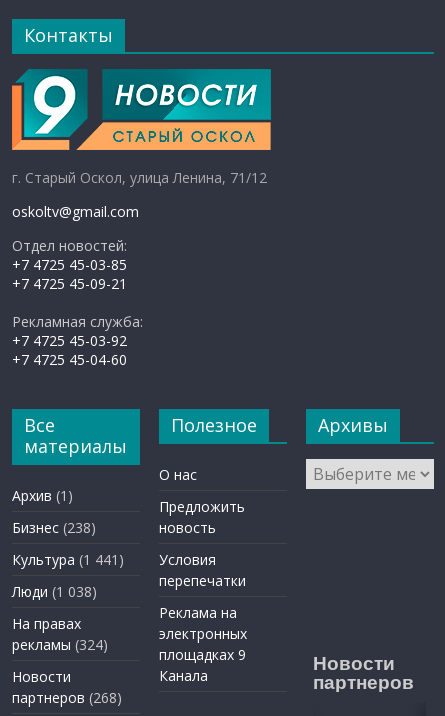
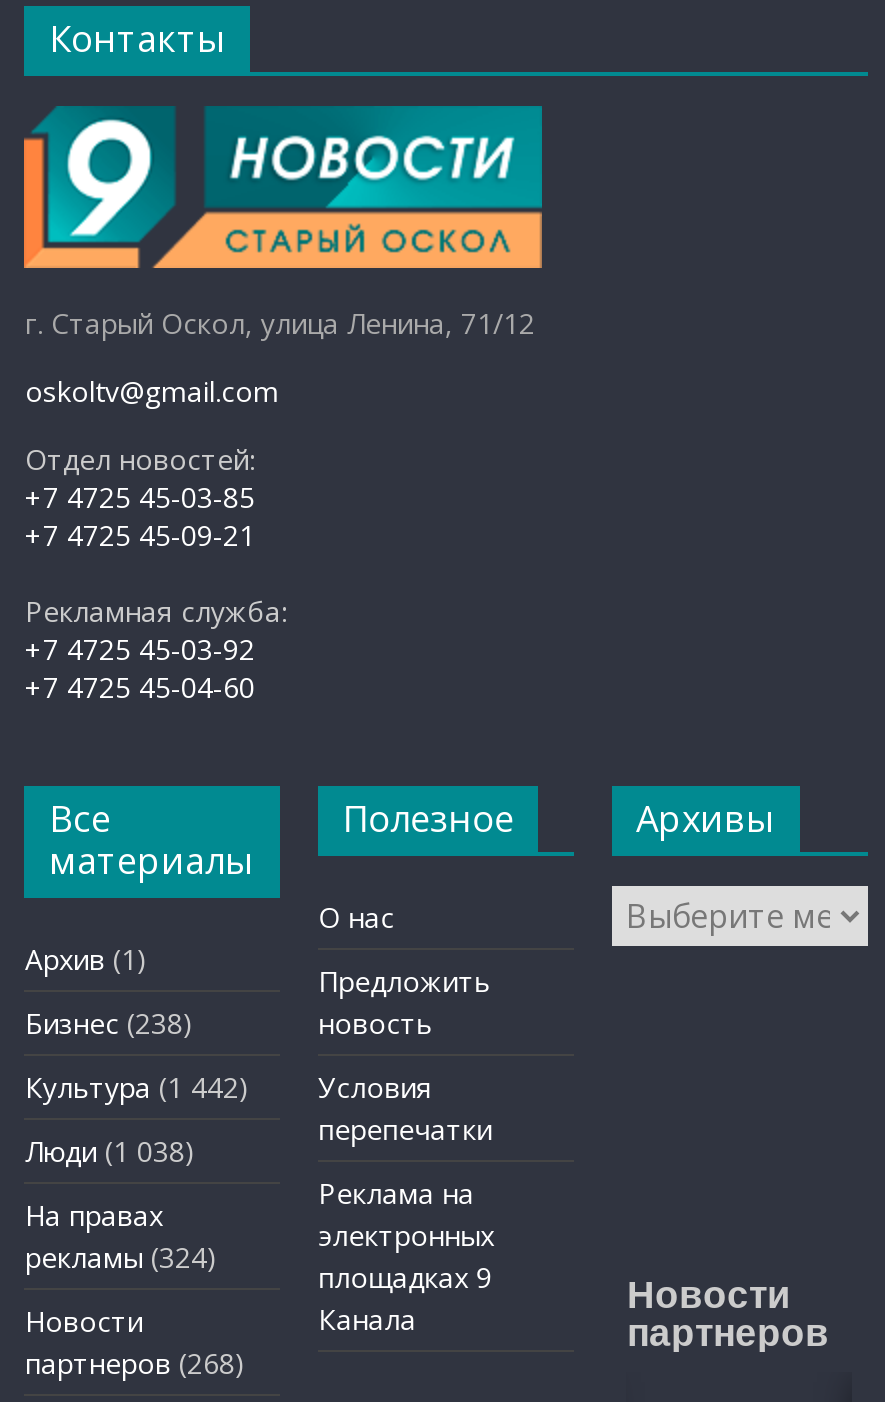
- Культура (1 441) Условия
+ Культура (1 442) Условия
